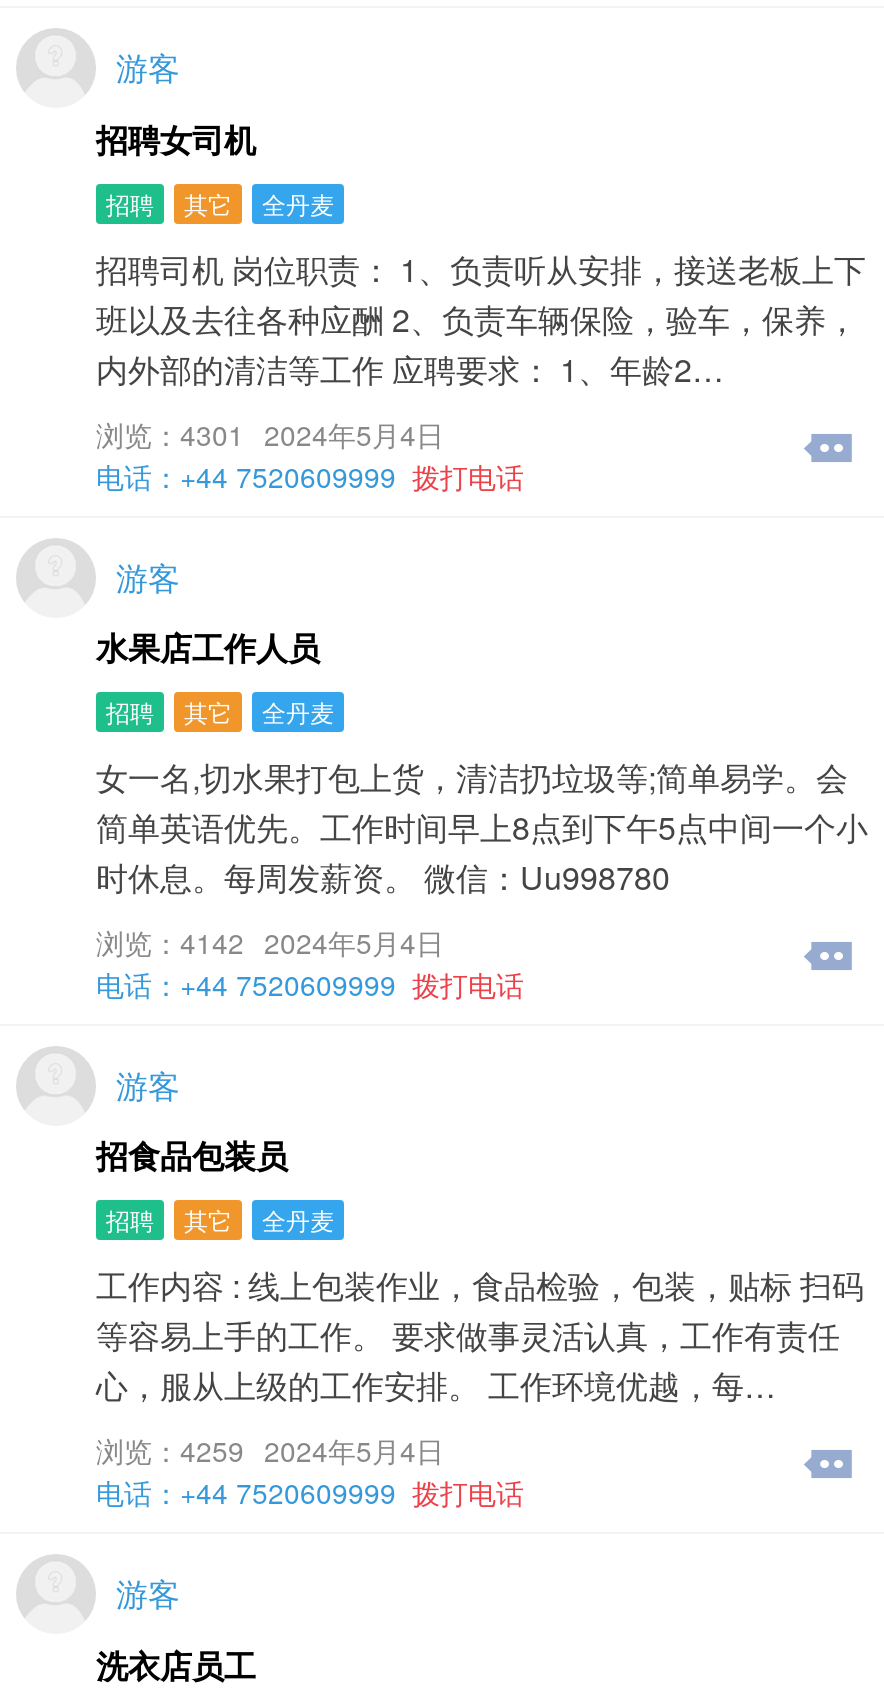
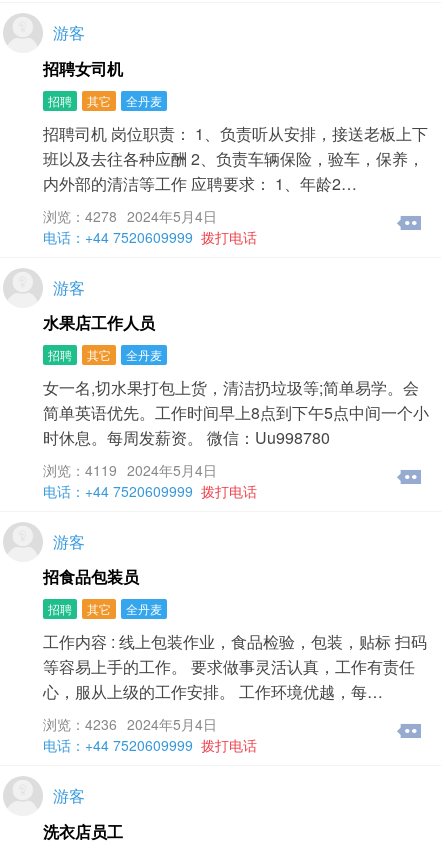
- 浏览：4301 2024年5月4日
+ 浏览：4278 2024年5月4日

- 浏览：4142 2024年5月4日
+ 浏览：4119 2024年5月4日

- 浏览：4259 2024年5月4日
+ 浏览：4236 2024年5月4日
